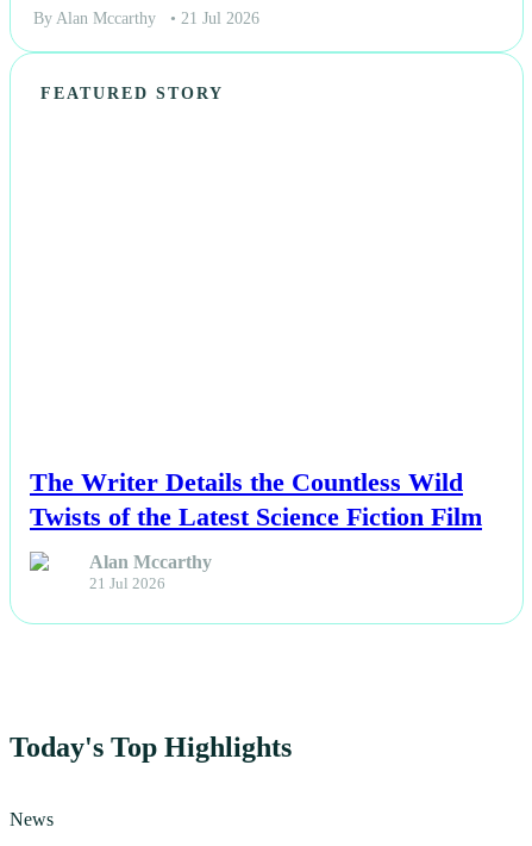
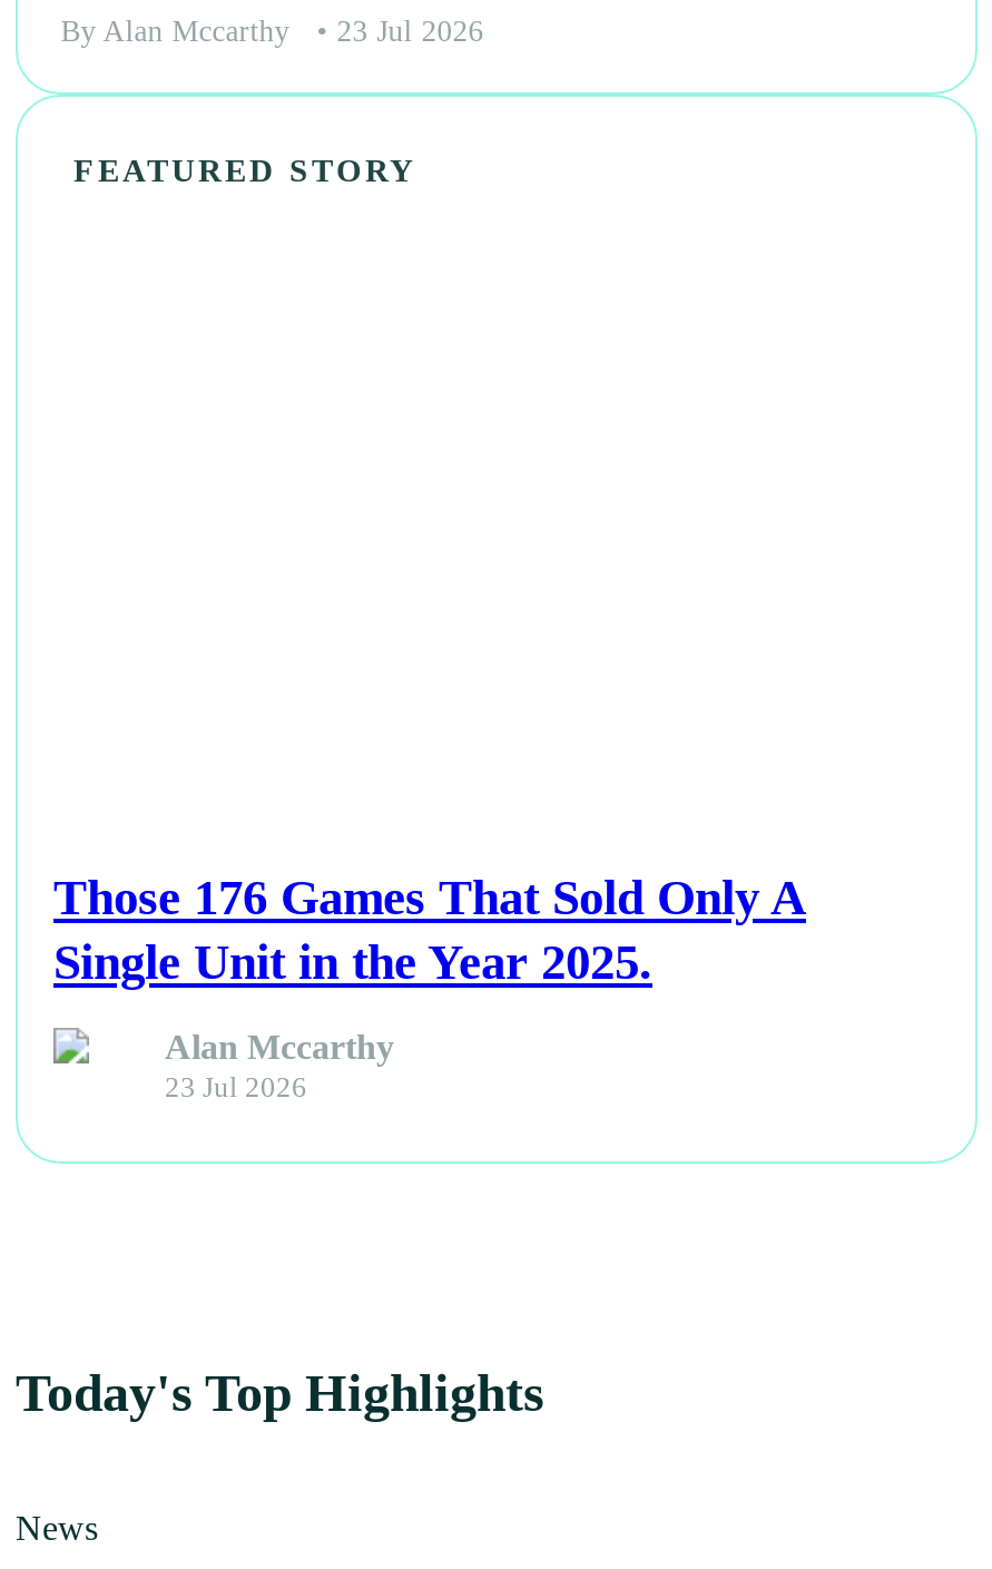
- By Alan Mccarthy • 21 Jul 2026
+ By Alan Mccarthy • 23 Jul 2026

- The Writer Details the Countless Wild
- Twists of the Latest Science Fiction Film
+ Those 176 Games That Sold Only A
+ Single Unit in the Year 2025.

- 21 Jul 2026
+ 23 Jul 2026
